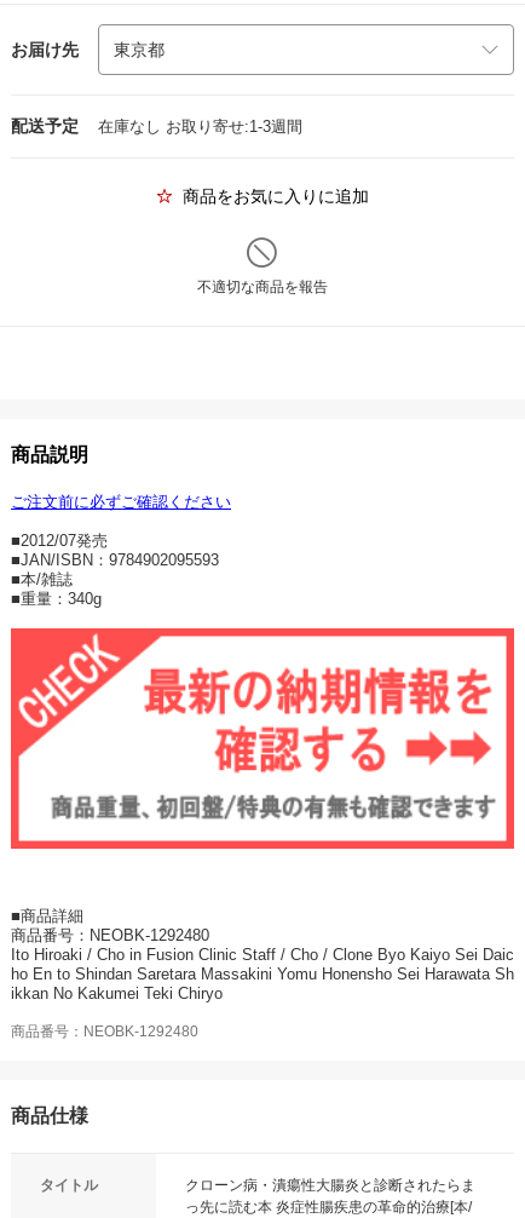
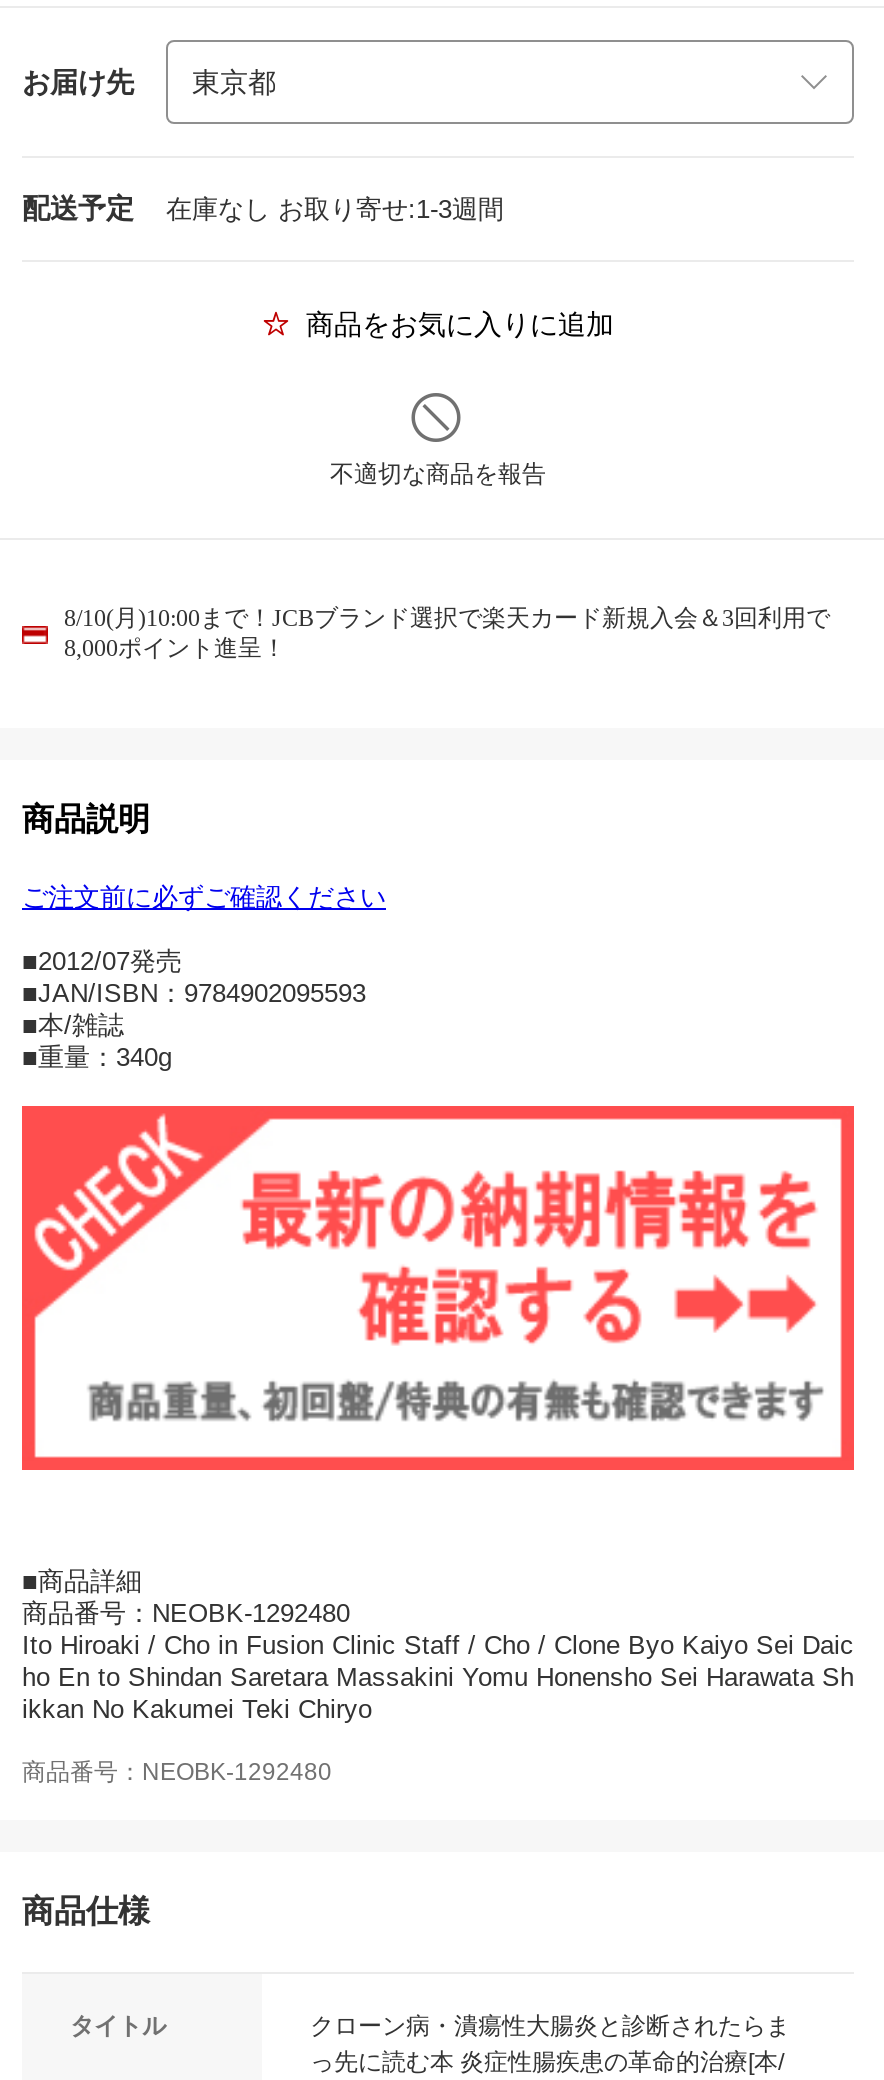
+ 8/10(月)10:00まで！JCBブランド選択で楽天カード新規入会＆3回利用で
+ 8,000ポイント進呈！
